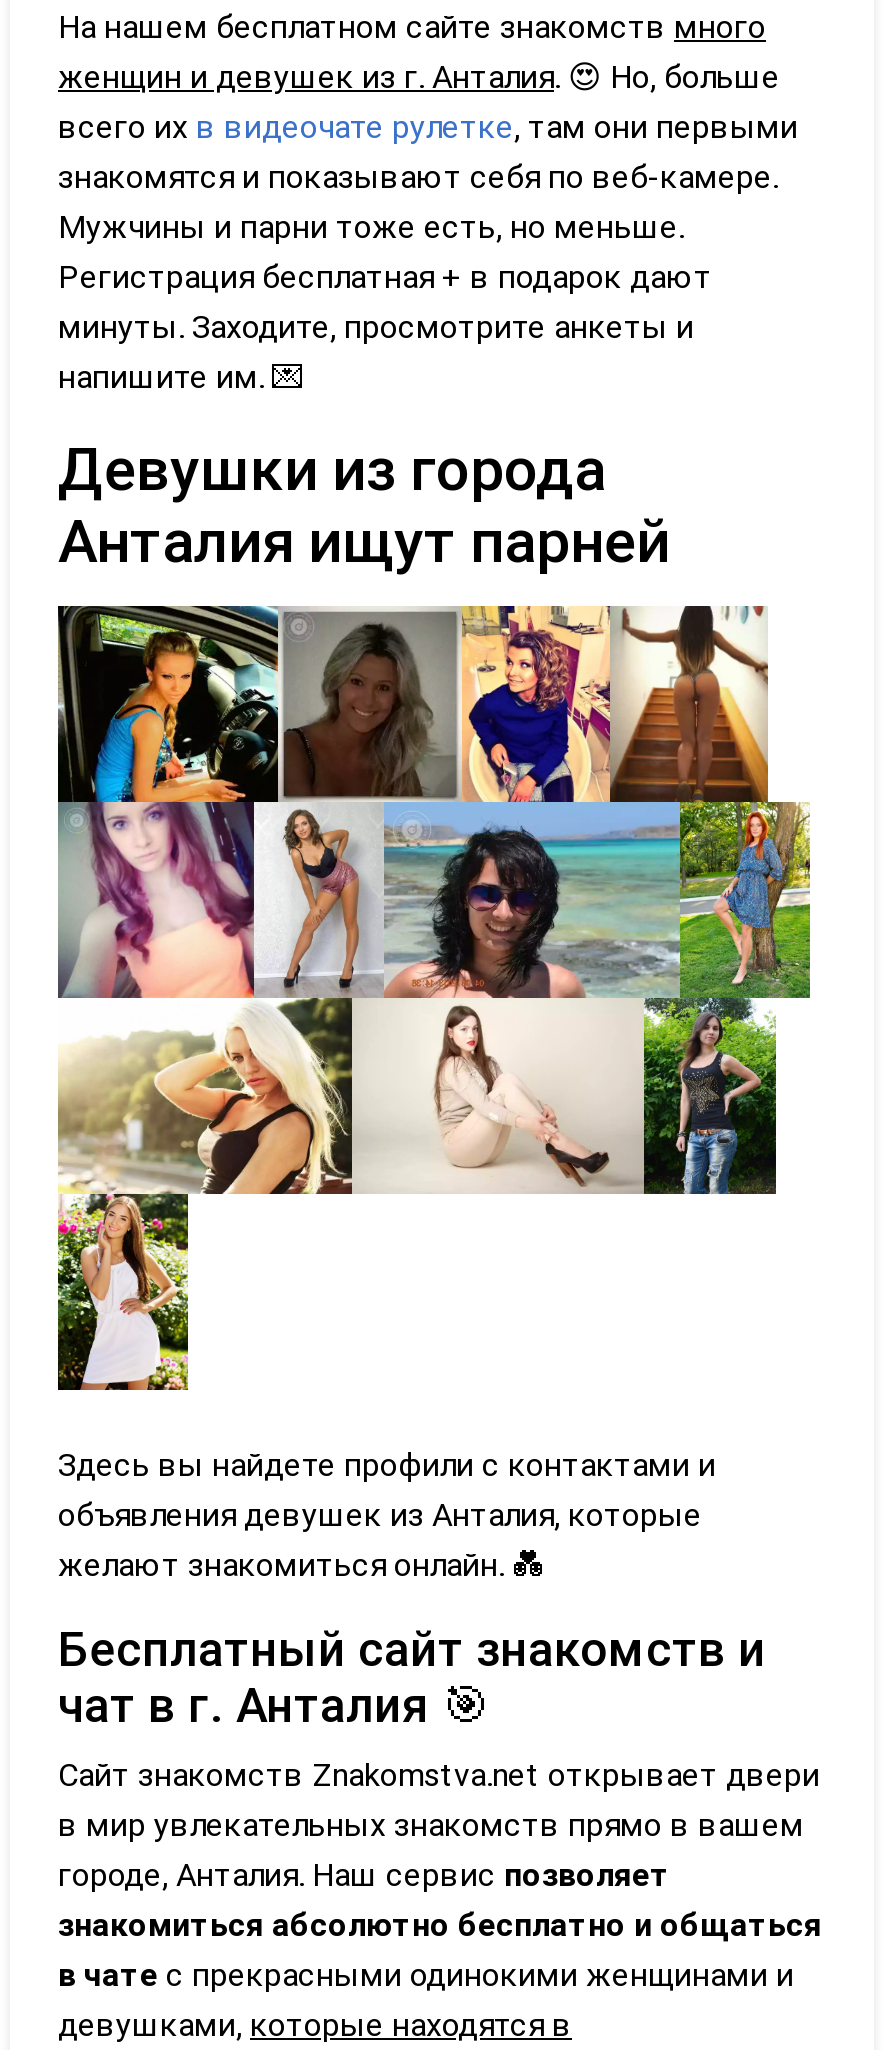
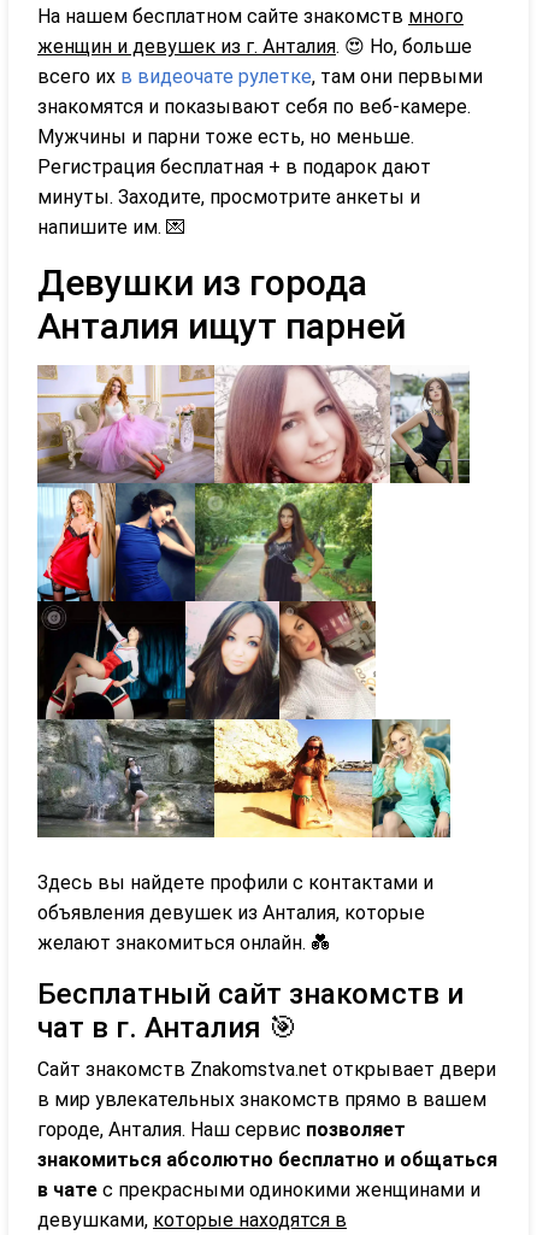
- [image]
+ [image]
